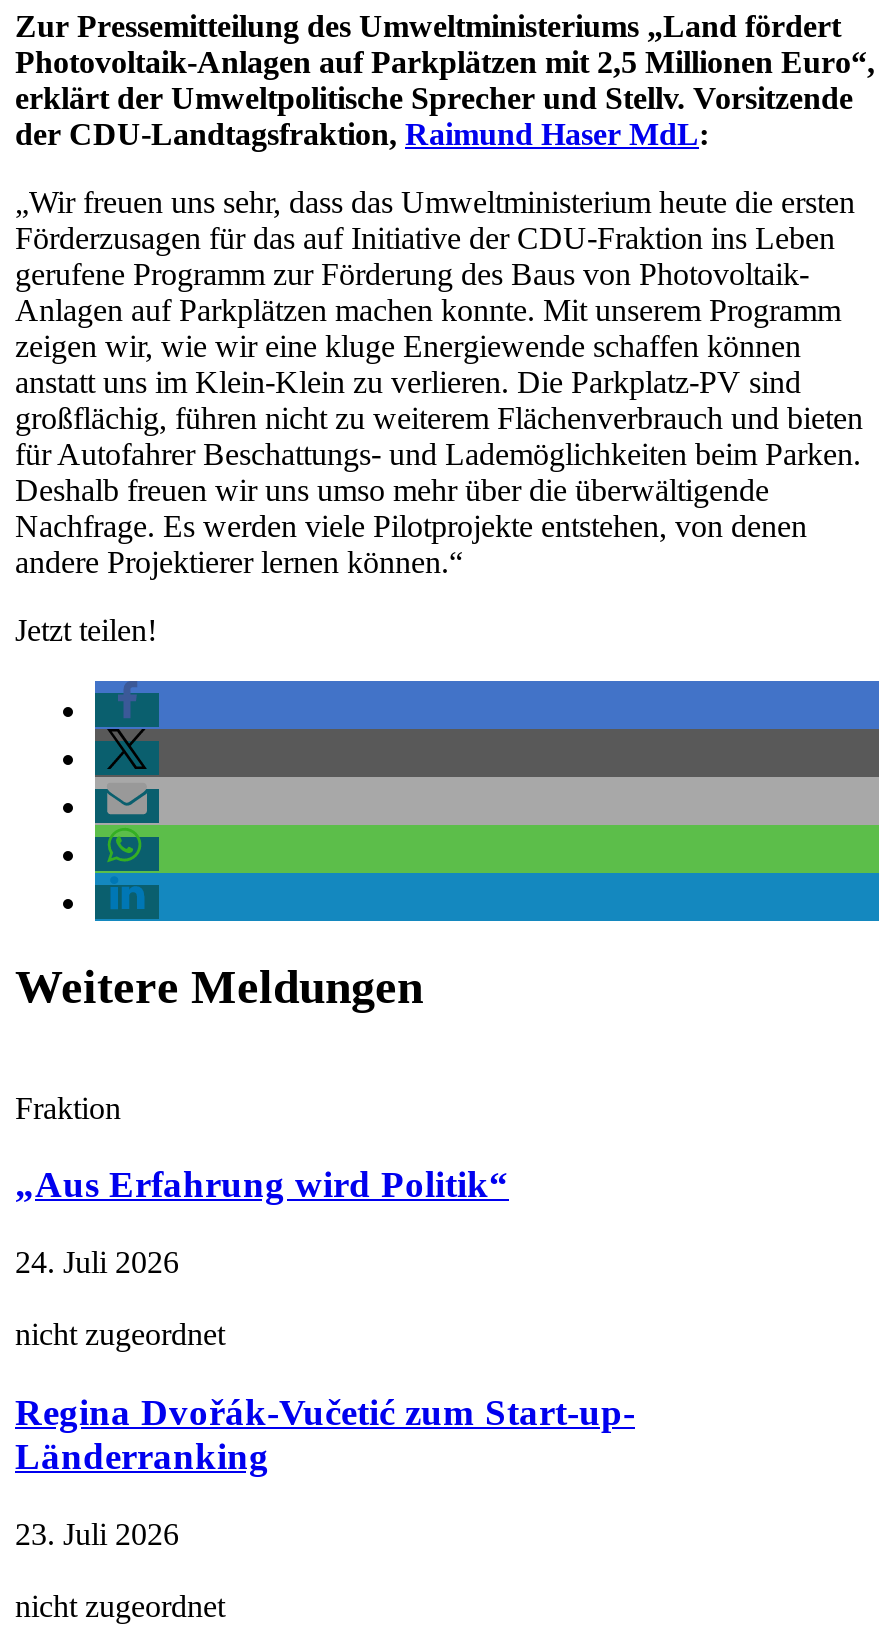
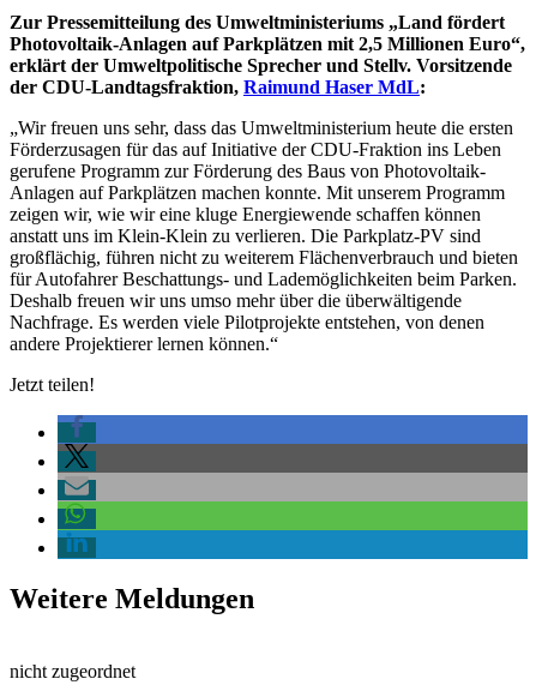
- Fraktion
- „Aus Erfahrung wird Politik“
- 24. Juli 2026
- nicht zugeordnet
- Regina Dvořák-Vučetić zum Start-up-
- Länderranking
- 23. Juli 2026
